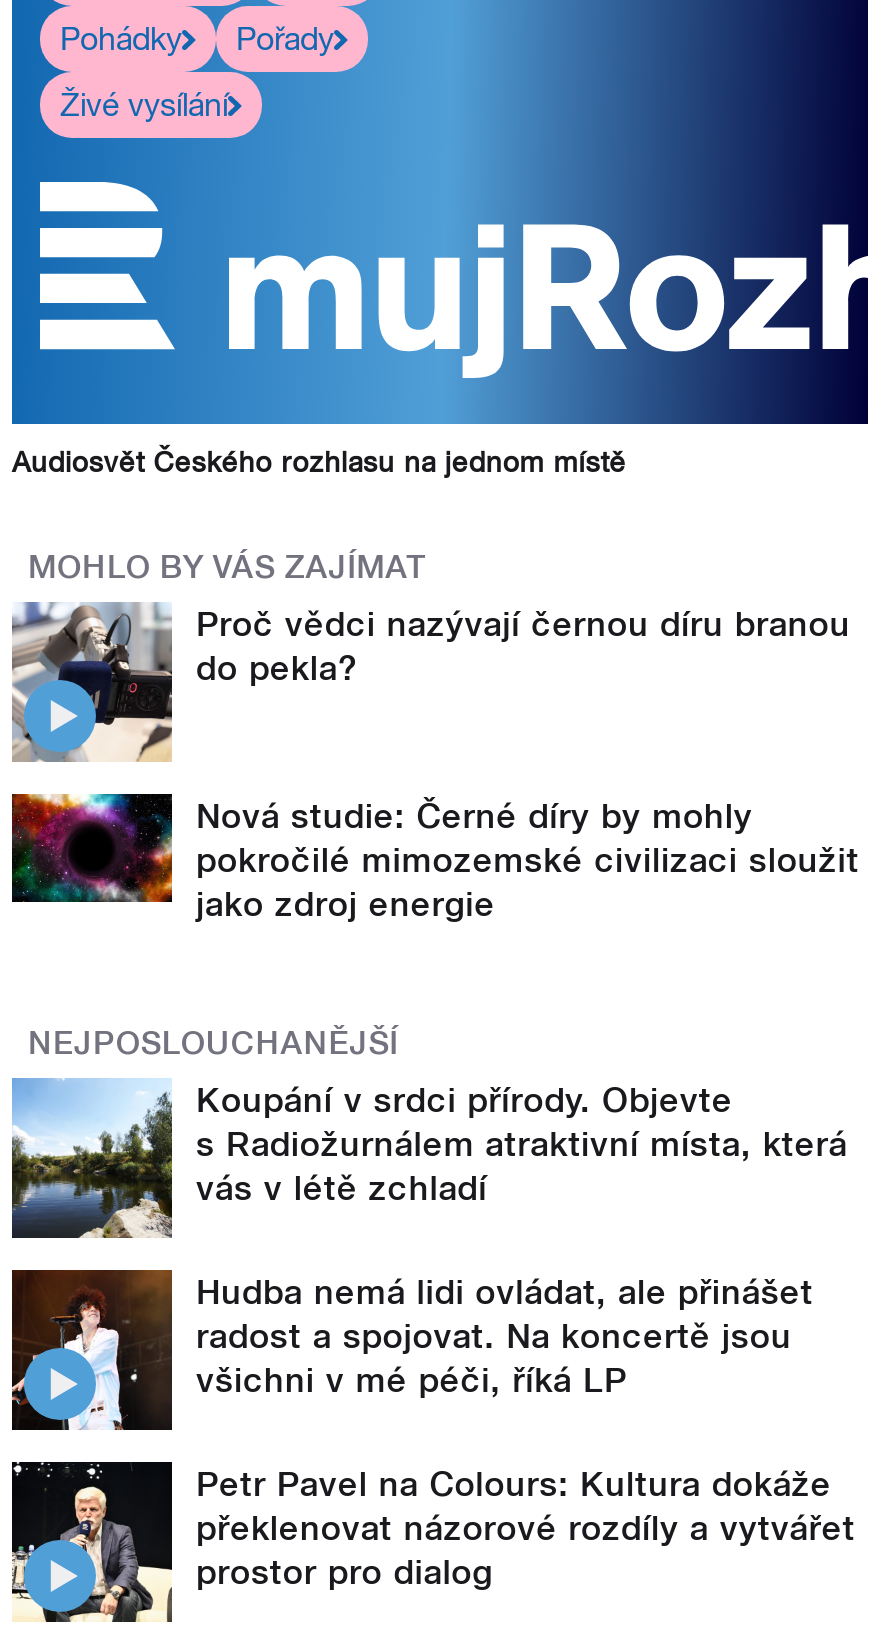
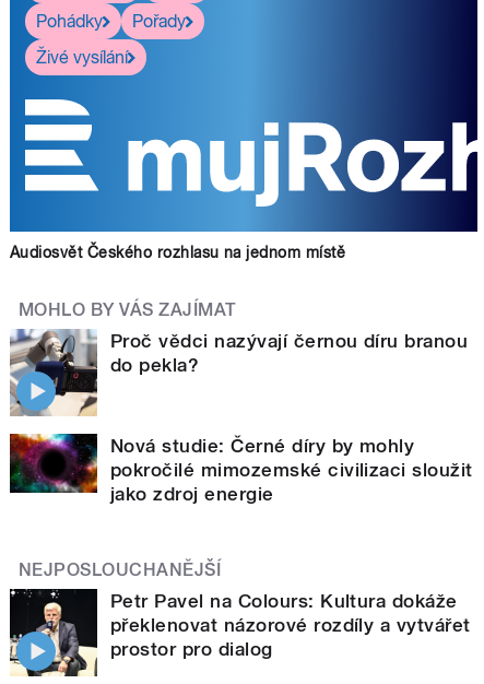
- [image]
- Koupání v srdci přírody. Objevte
- s Radiožurnálem atraktivní místa, která
- vás v létě zchladí
- Hudba nemá lidi ovládat, ale přinášet
- radost a spojovat. Na koncertě jsou
- všichni v mé péči, říká LP

- [image]
